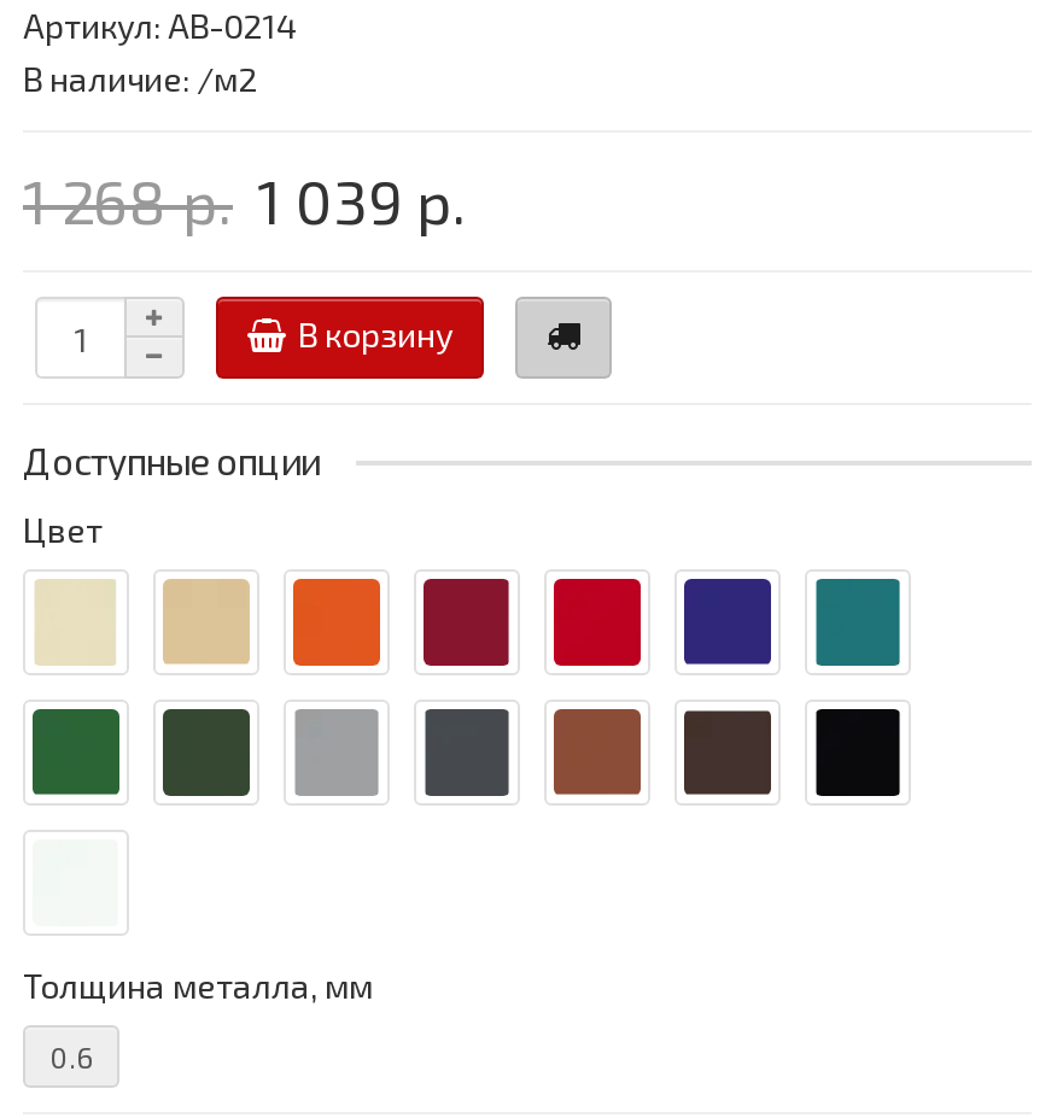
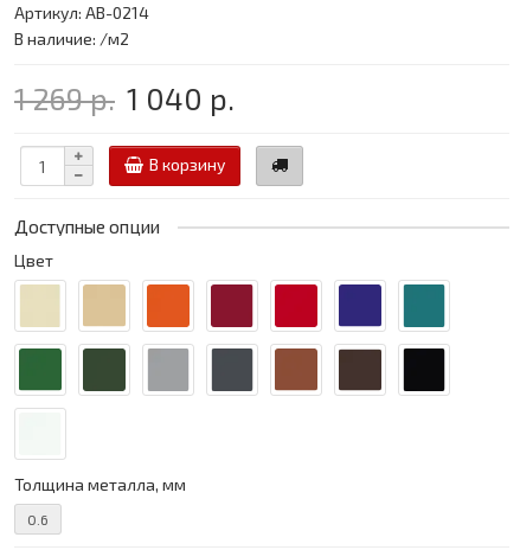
- 1 268 р. 1 039 р.
+ 1 269 р. 1 040 р.
